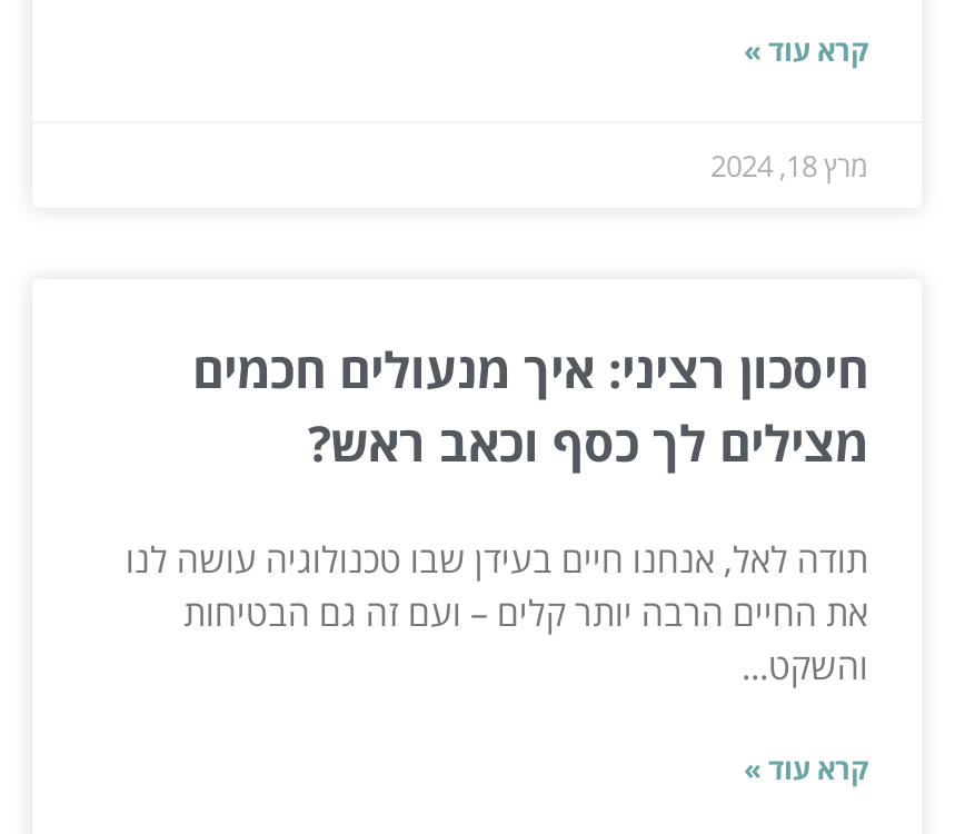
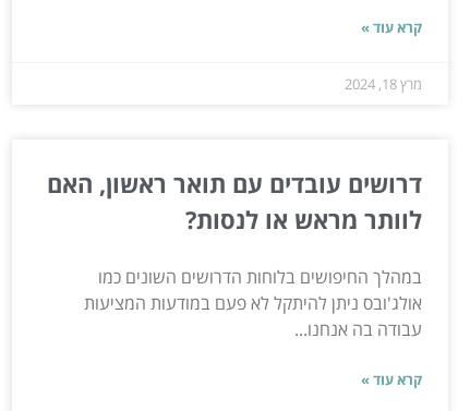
- חיסכון רציני: איך מנעולים חכמים
- מצילים לך כסף וכאב ראש?
+ דרושים עובדים עם תואר ראשון, האם
+ לוותר מראש או לנסות?

- תודה לאל, אנחנו חיים בעידן שבו טכנולוגיה עושה לנו
- את החיים הרבה יותר קלים – ועם זה גם הבטיחות
- והשקט...
+ במהלך החיפושים בלוחות הדרושים השונים כמו
+ אולג'ובס ניתן להיתקל לא פעם במודעות המציעות
+ עבודה בה אנחנו...
